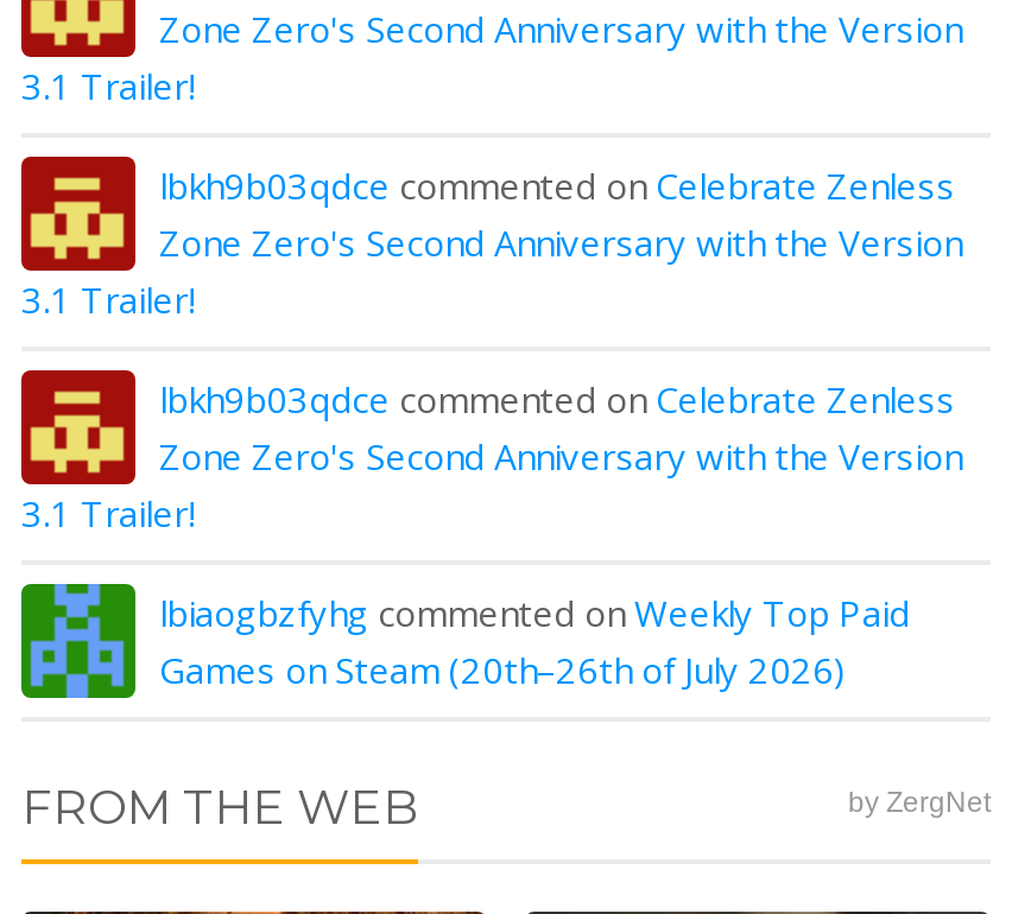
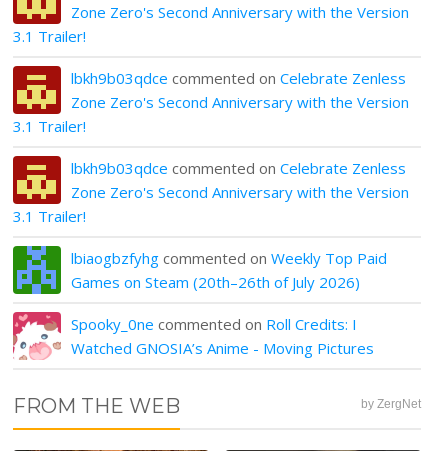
+ [image]
+ Spooky_0ne commented on Roll Credits: I
+ Watched GNOSIA’s Anime - Moving Pictures
